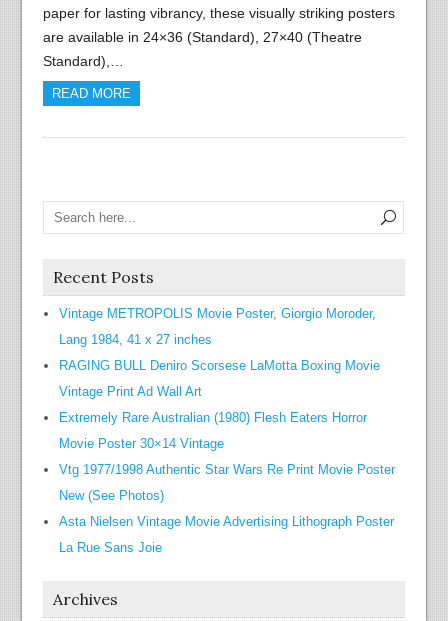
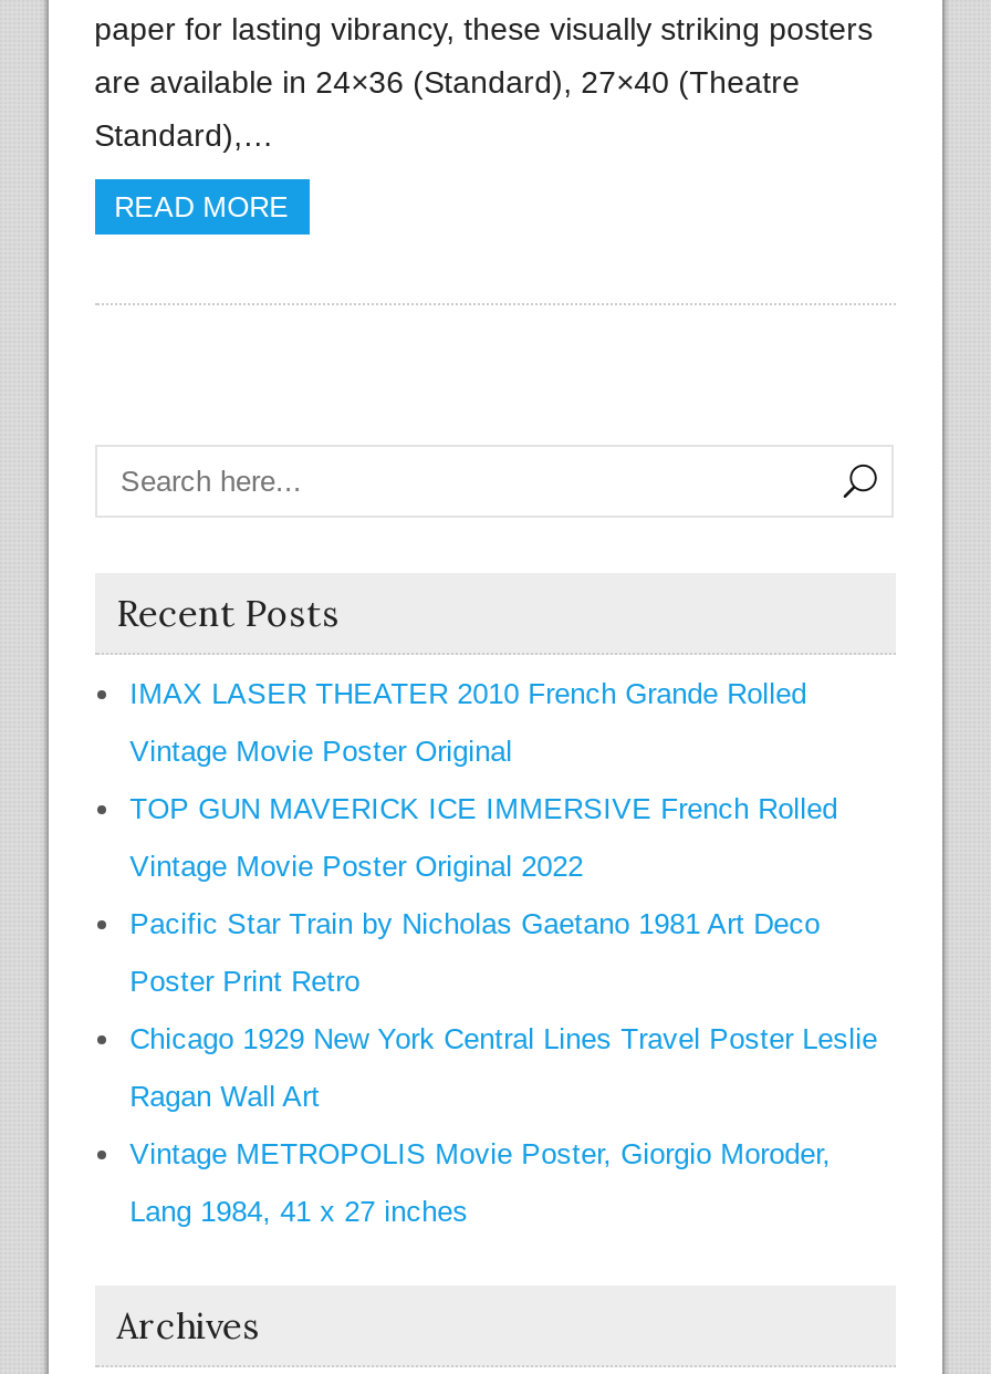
+ IMAX LASER THEATER 2010 French Grande Rolled
+ Vintage Movie Poster Original
+ TOP GUN MAVERICK ICE IMMERSIVE French Rolled
+ Vintage Movie Poster Original 2022
+ Pacific Star Train by Nicholas Gaetano 1981 Art Deco
+ Poster Print Retro
+ Chicago 1929 New York Central Lines Travel Poster Leslie
+ Ragan Wall Art

moved down: Vintage METROPOLIS Movie Poster, Giorgio Moroder, | Lang 1984, 41 x 27 inches

- RAGING BULL Deniro Scorsese LaMotta Boxing Movie
- Vintage Print Ad Wall Art
- Extremely Rare Australian (1980) Flesh Eaters Horror
- Movie Poster 30×14 Vintage
- Vtg 1977/1998 Authentic Star Wars Re Print Movie Poster
- New (See Photos)
- Asta Nielsen Vintage Movie Advertising Lithograph Poster
- La Rue Sans Joie
